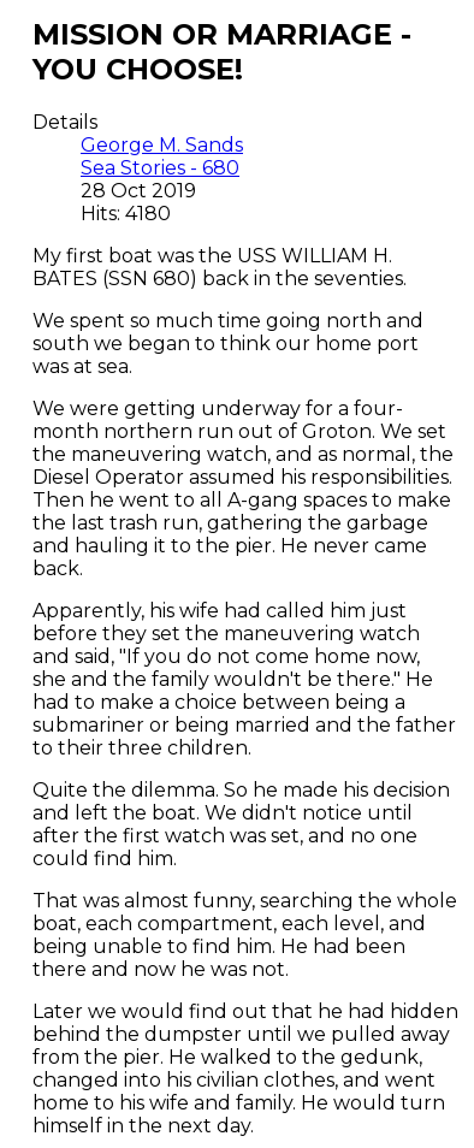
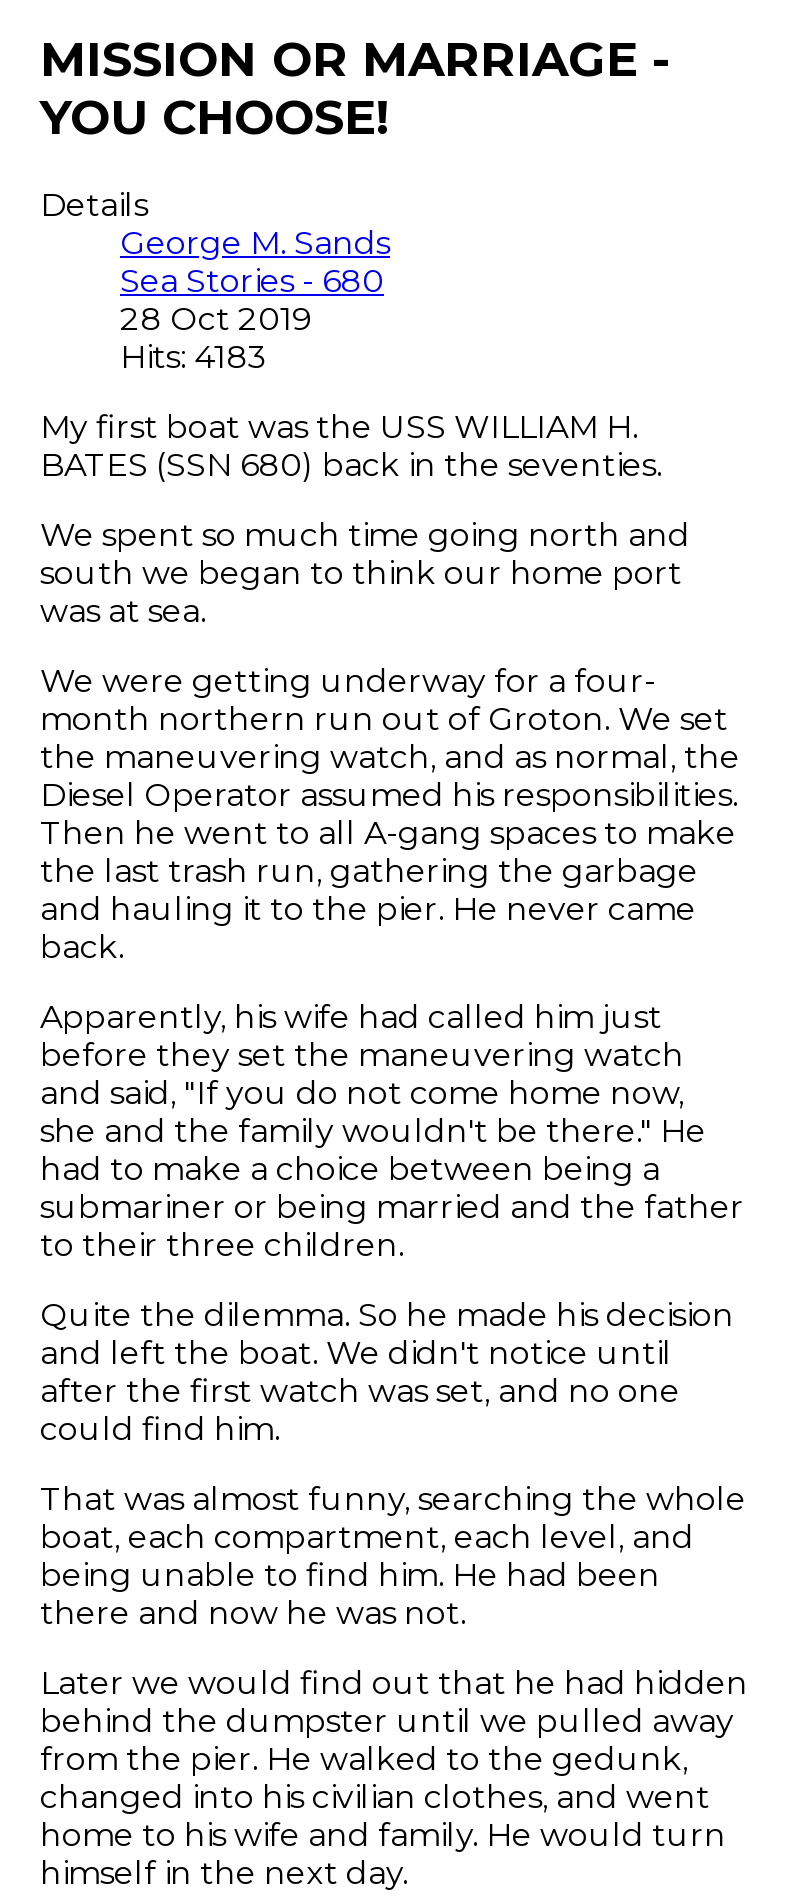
- Hits: 4180
+ Hits: 4183
